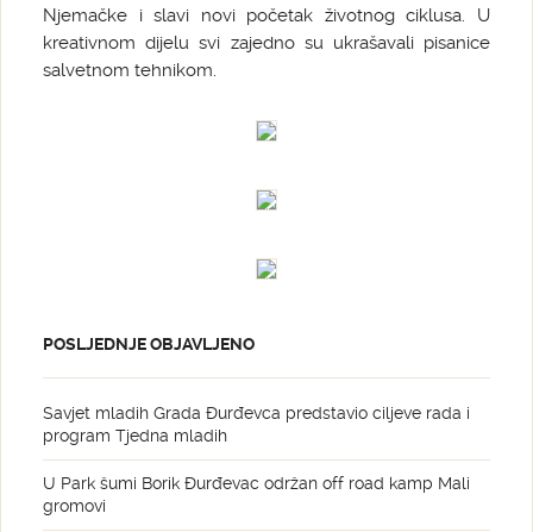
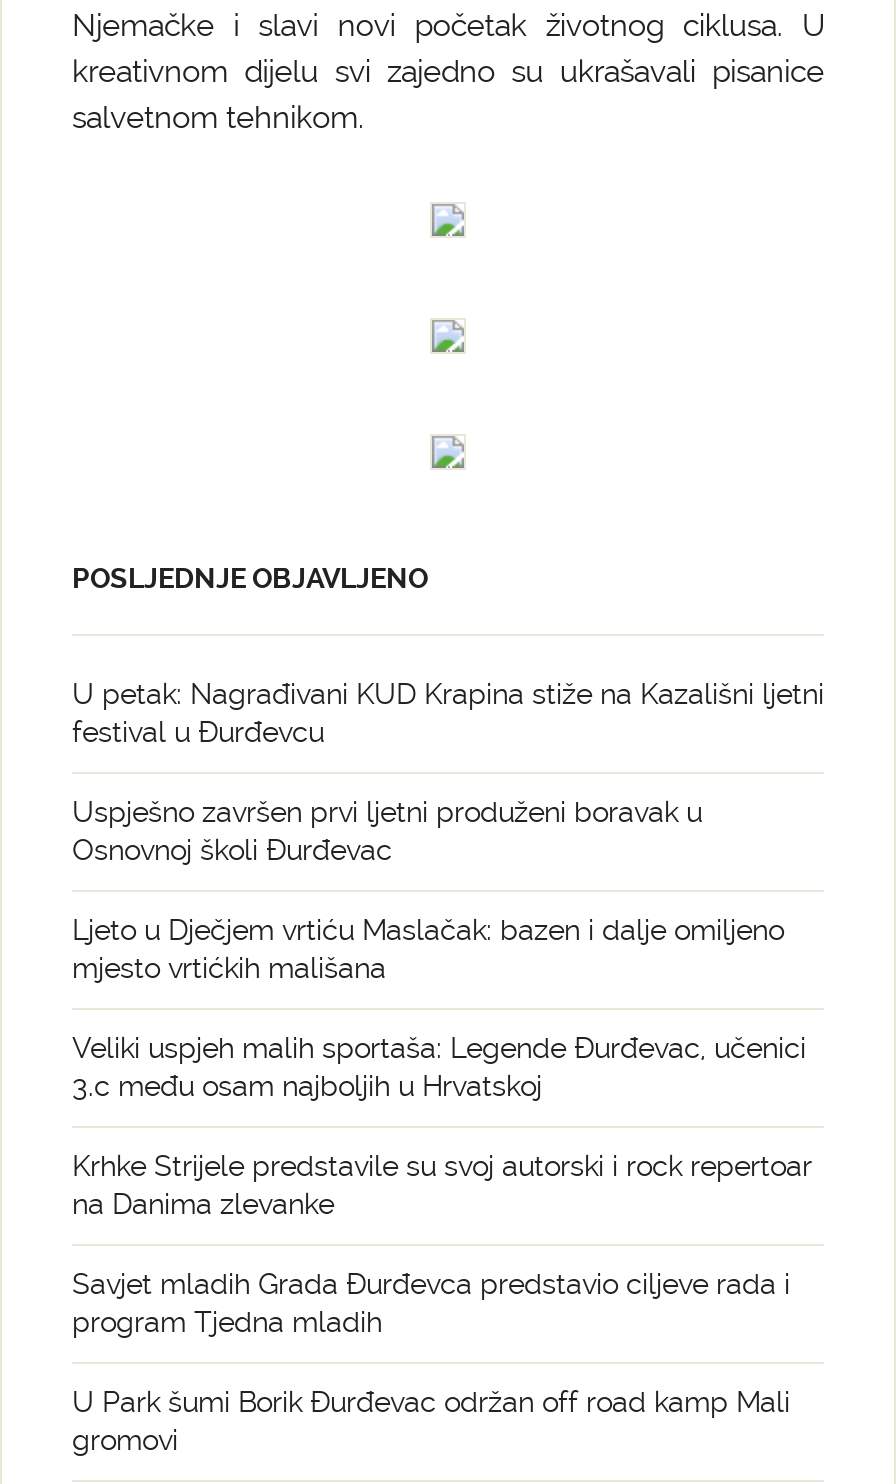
+ U petak: Nagrađivani KUD Krapina stiže na Kazališni ljetni
+ festival u Đurđevcu
+ Uspješno završen prvi ljetni produženi boravak u
+ Osnovnoj školi Đurđevac
+ Ljeto u Dječjem vrtiću Maslačak: bazen i dalje omiljeno
+ mjesto vrtićkih mališana
+ Veliki uspjeh malih sportaša: Legende Đurđevac, učenici
+ 3.c među osam najboljih u Hrvatskoj
+ Krhke Strijele predstavile su svoj autorski i rock repertoar
+ na Danima zlevanke
